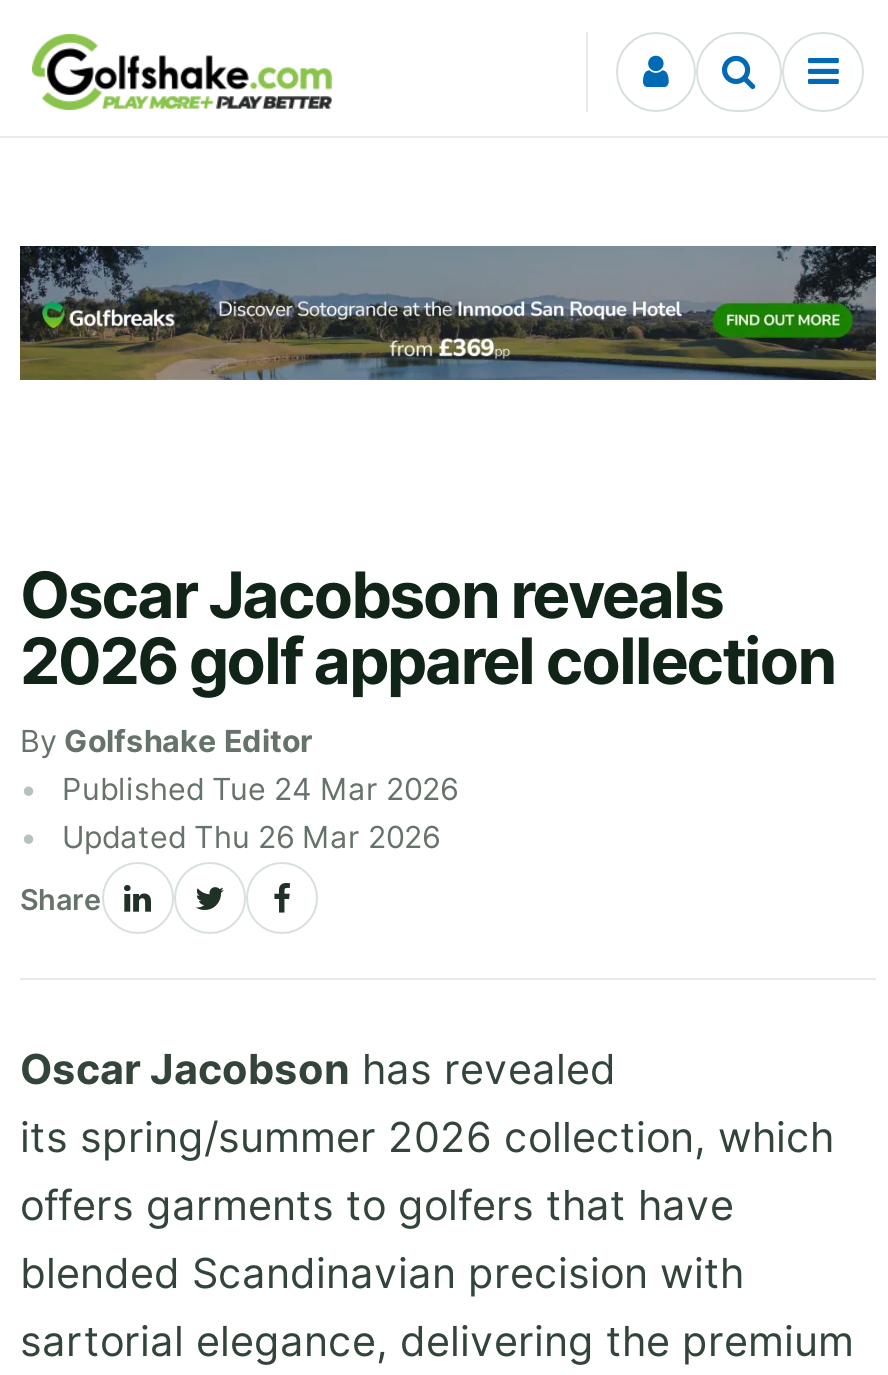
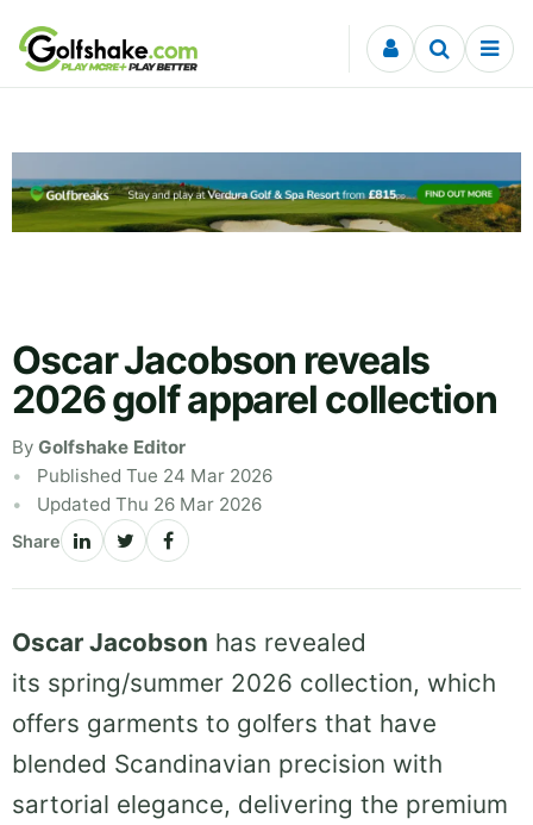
- [image]
+ [image]
